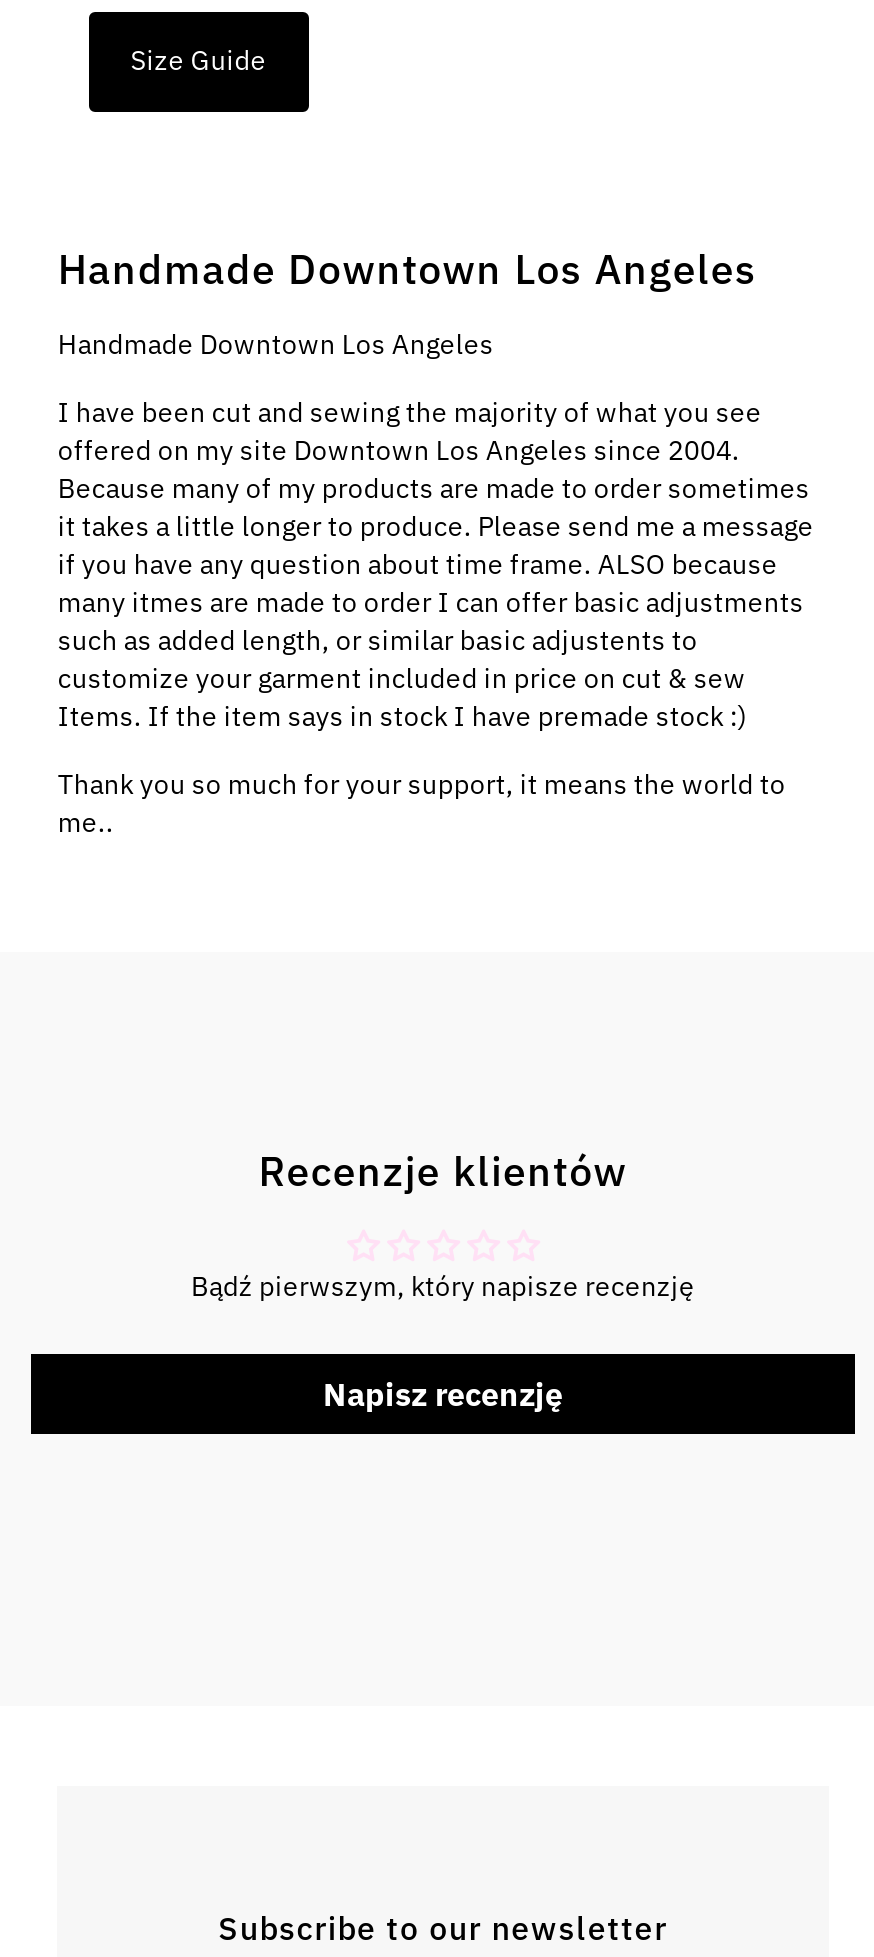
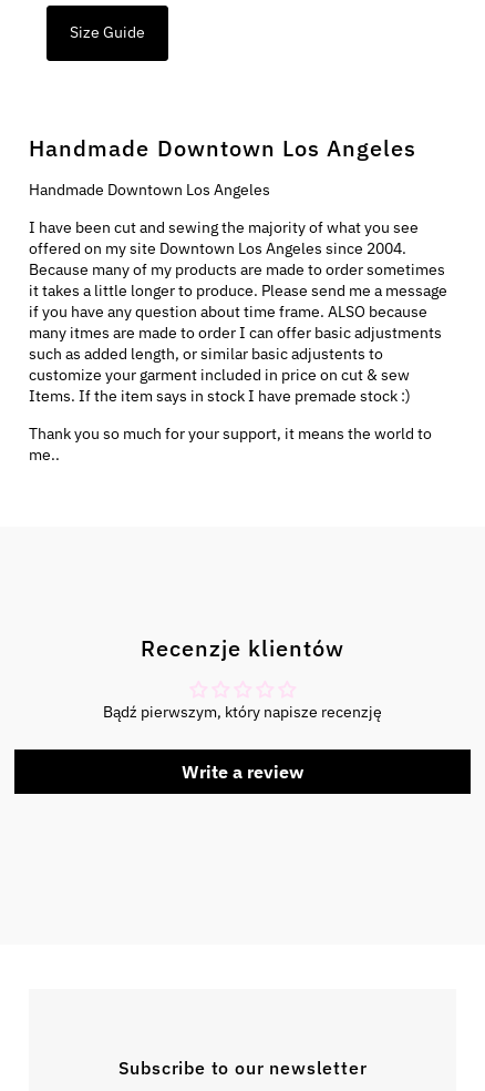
- Napisz recenzję
+ Write a review
